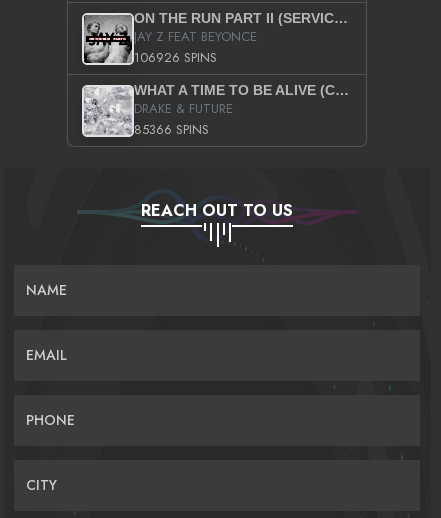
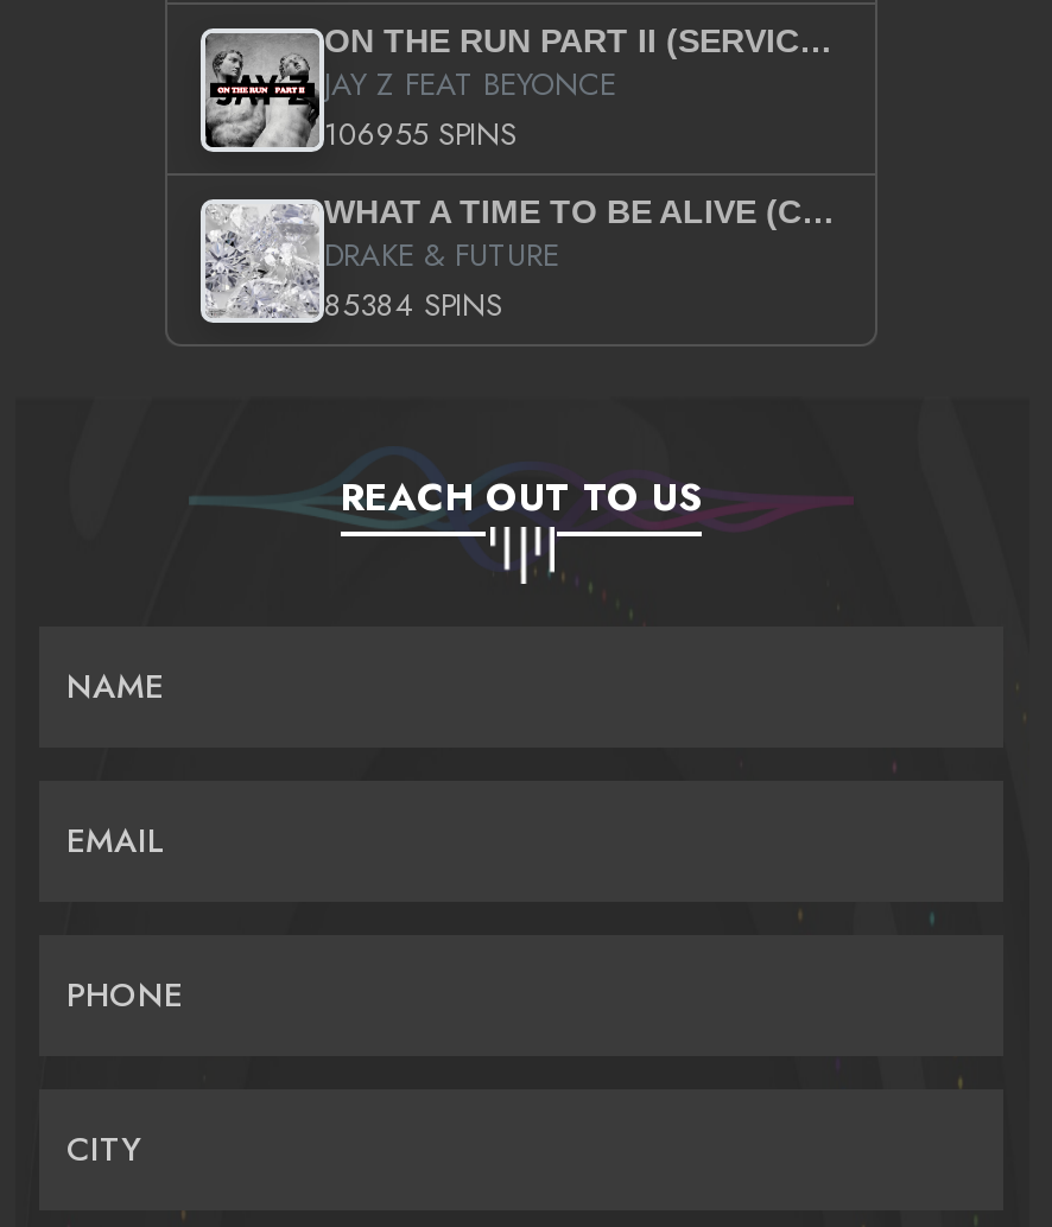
- 106926 SPINS
+ 106955 SPINS

- 85366 SPINS
+ 85384 SPINS
